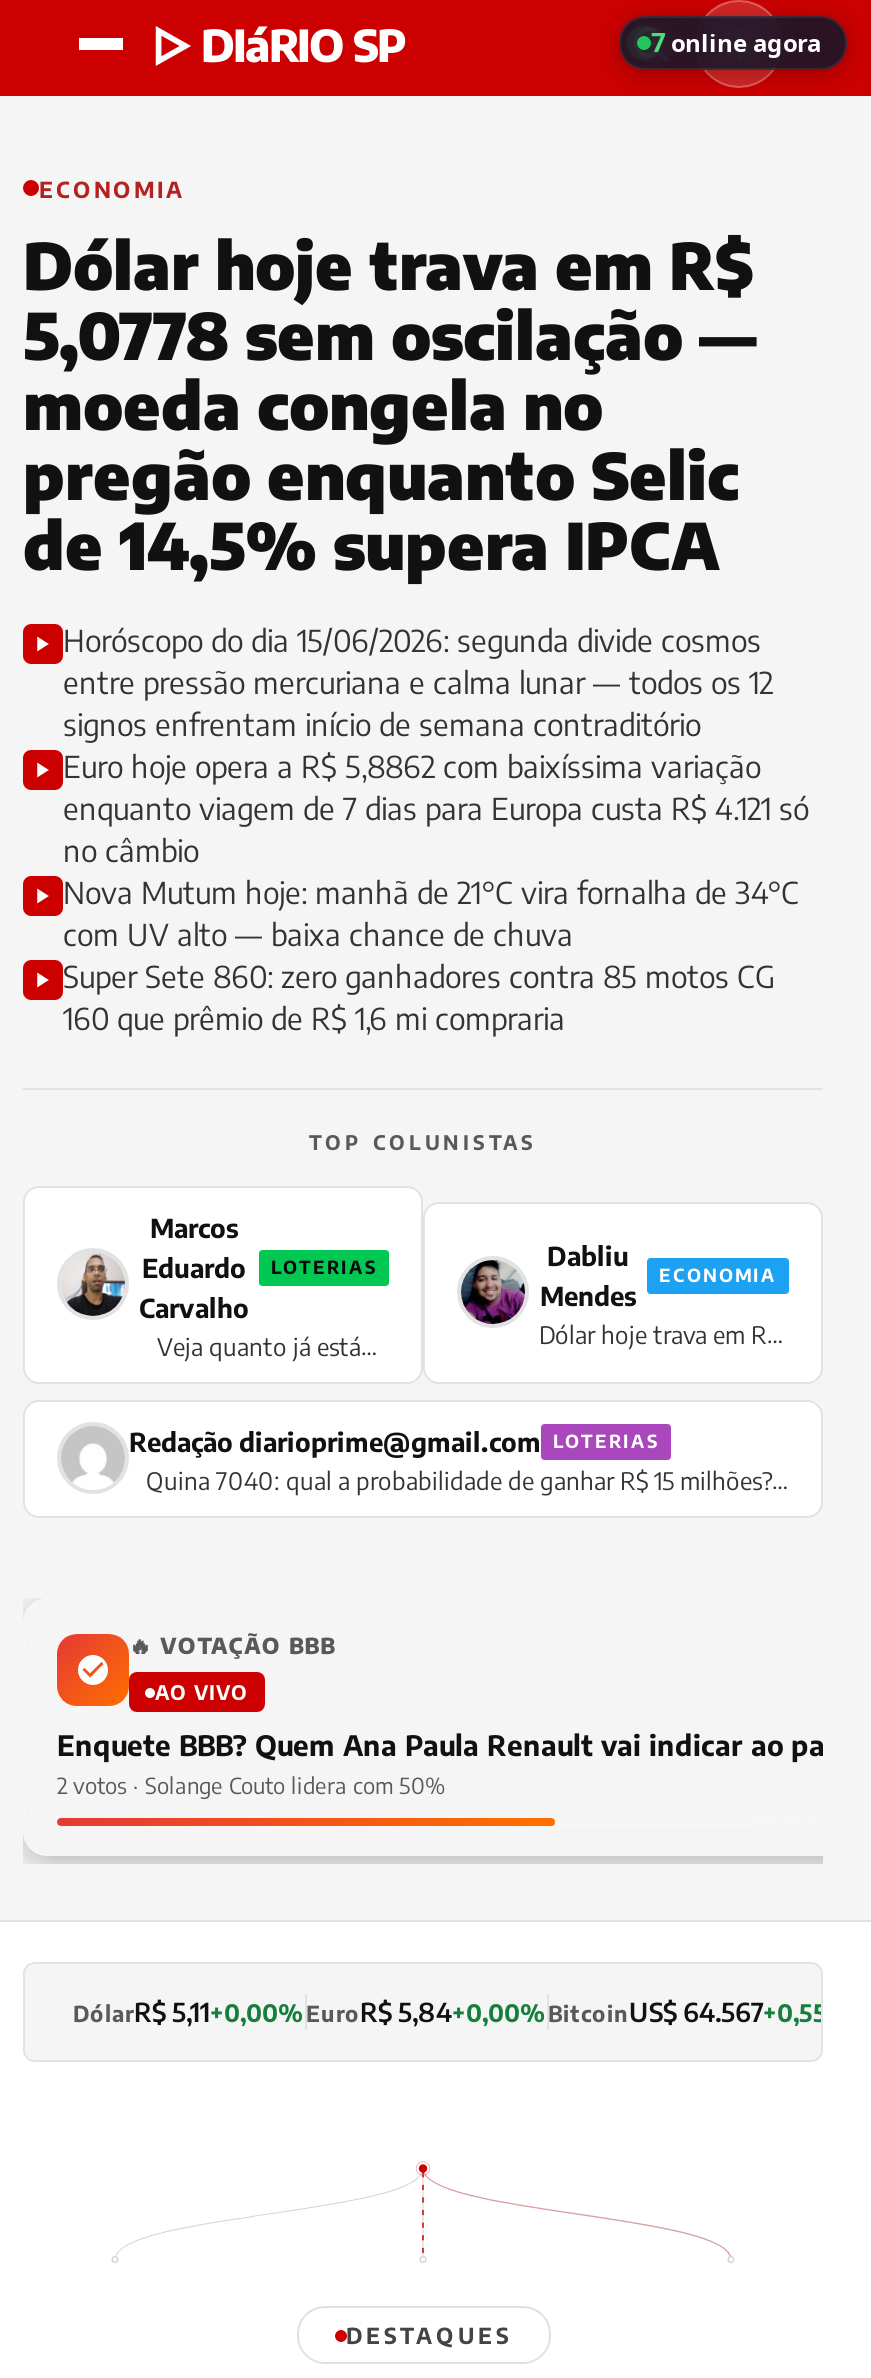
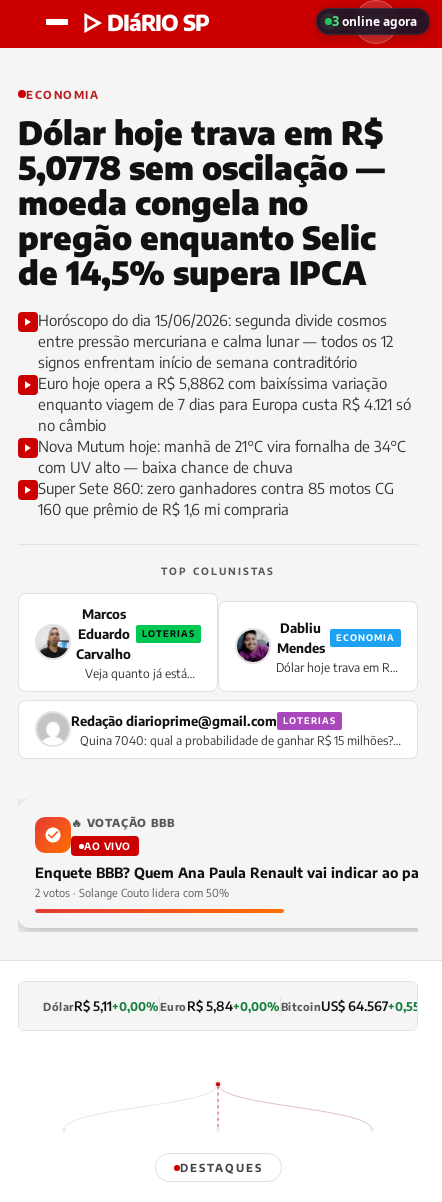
- 7 online agora
+ 3 online agora
